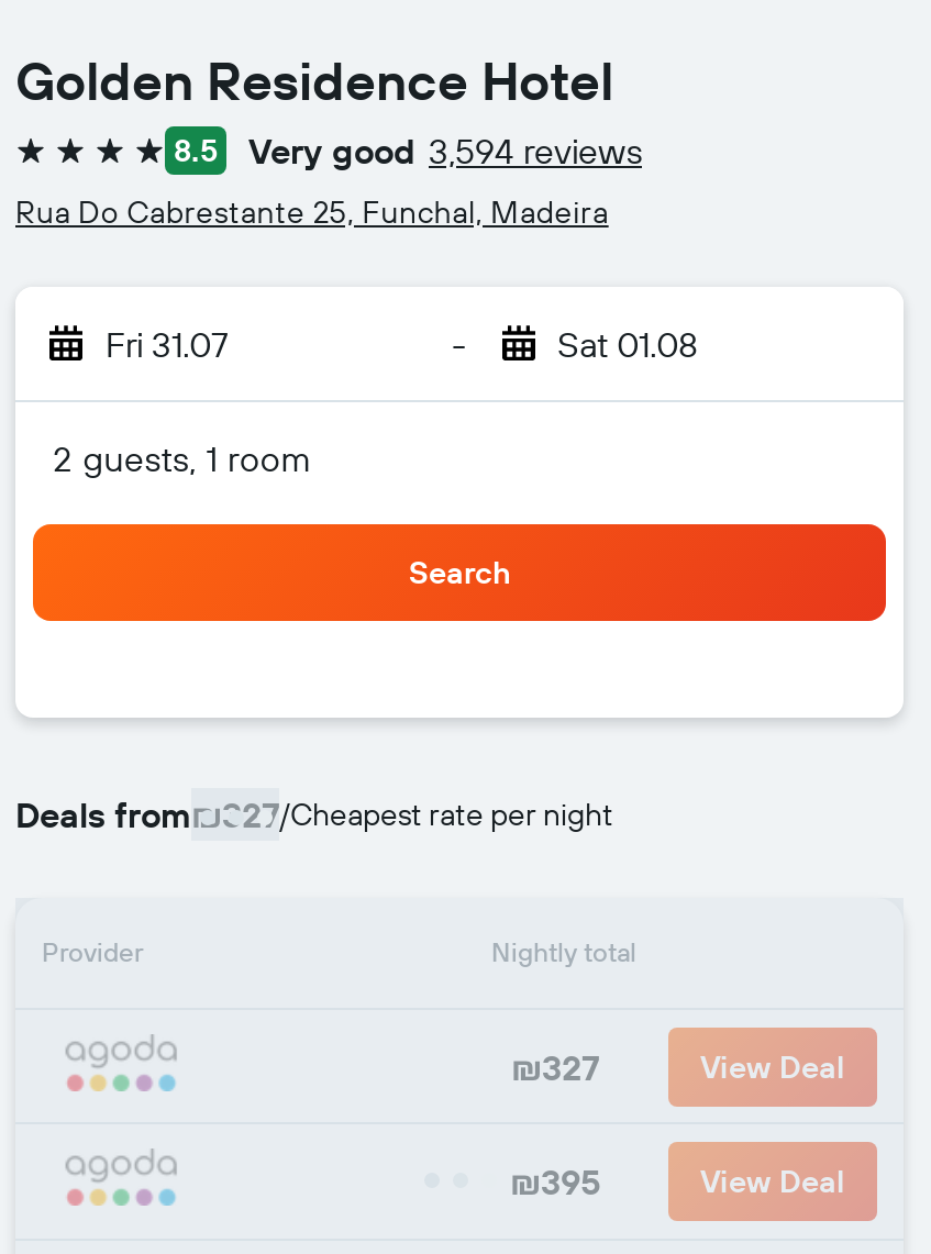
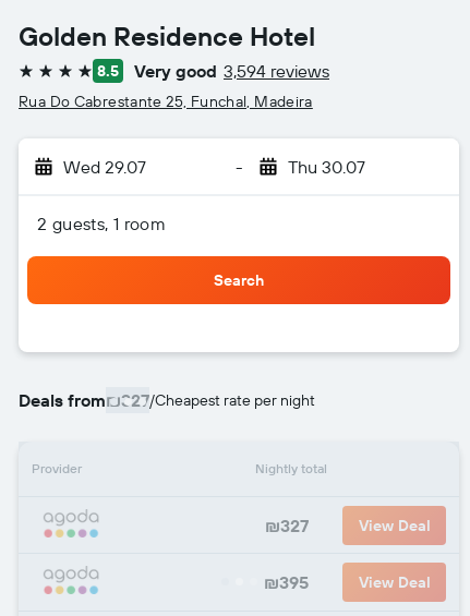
- Fri 31.07
+ Wed 29.07

- Sat 01.08
+ Thu 30.07
